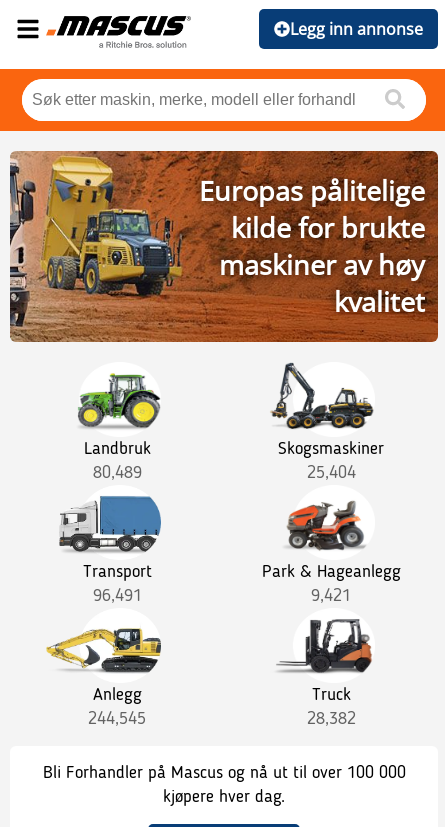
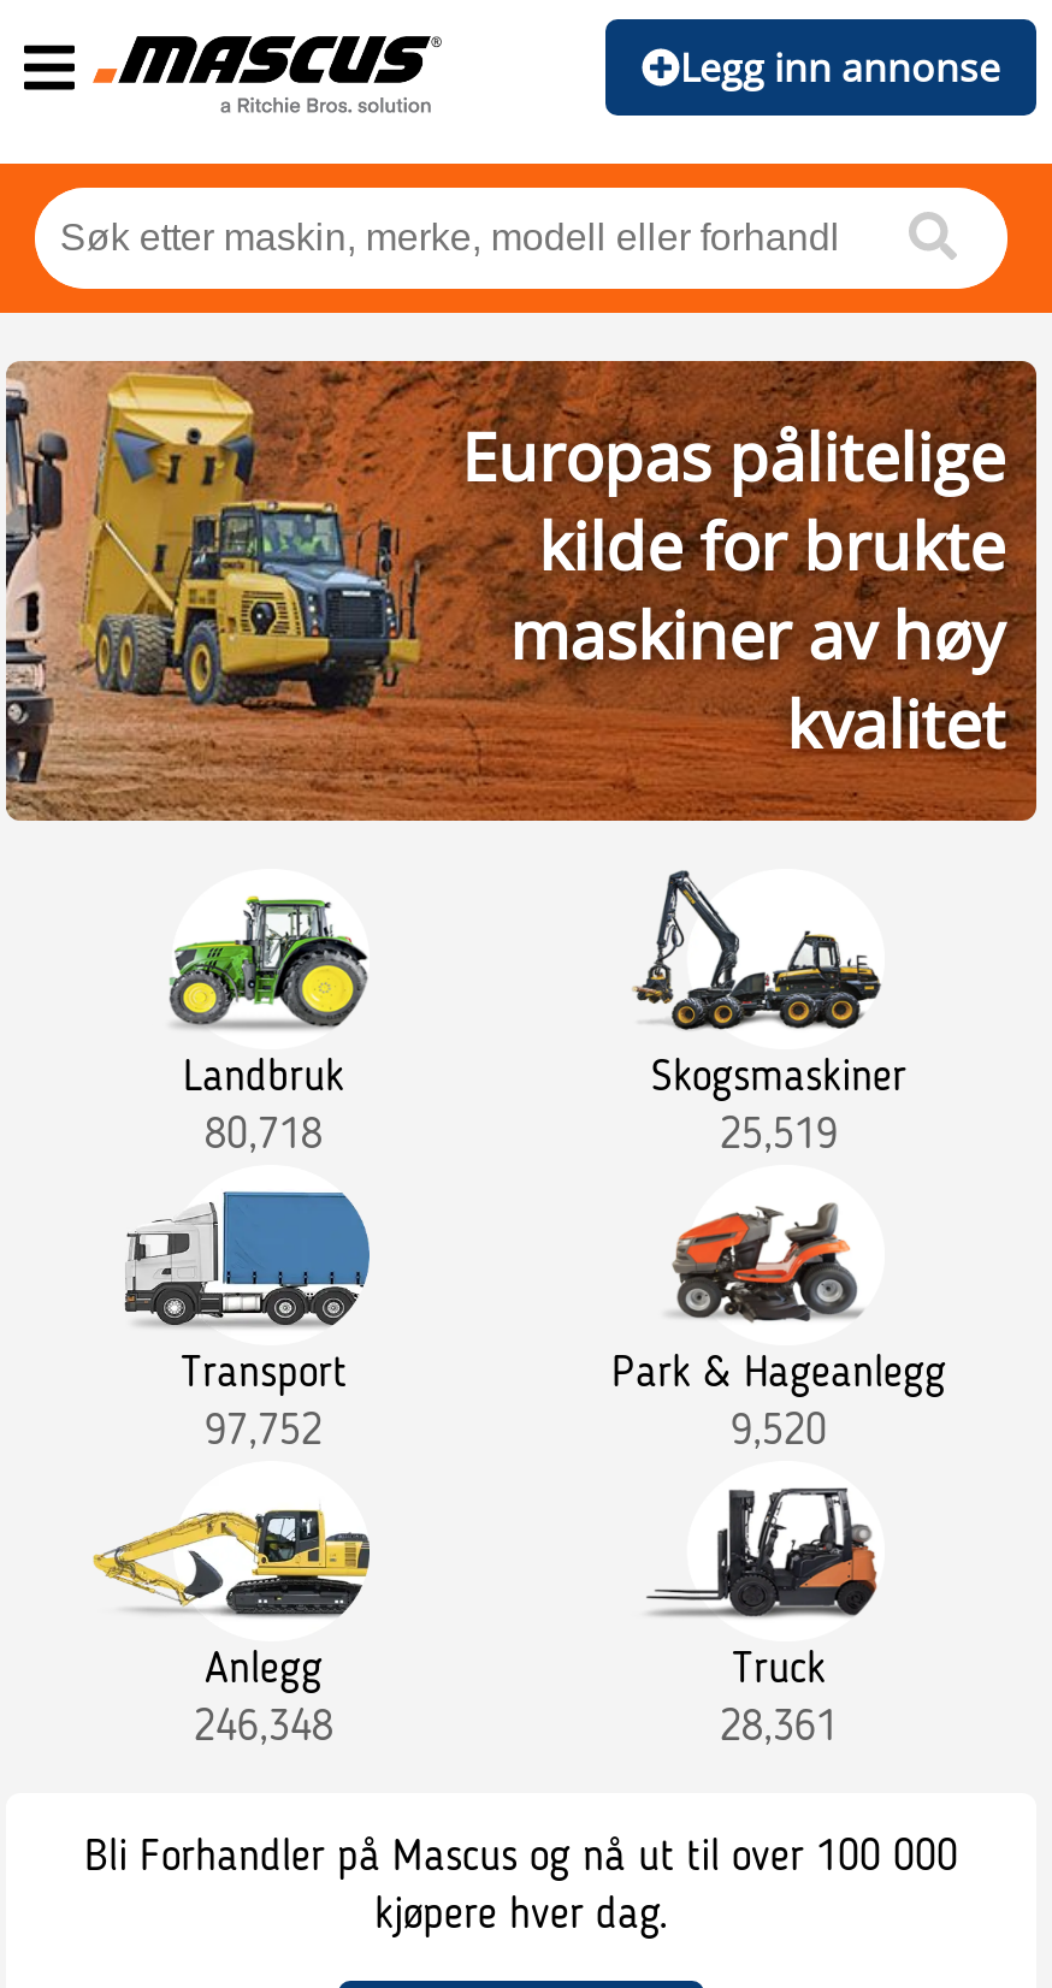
- 80,489
+ 80,718

- 25,404
+ 25,519

- 96,491
+ 97,752

- 9,421
+ 9,520

- 244,545
+ 246,348

- 28,382
+ 28,361
